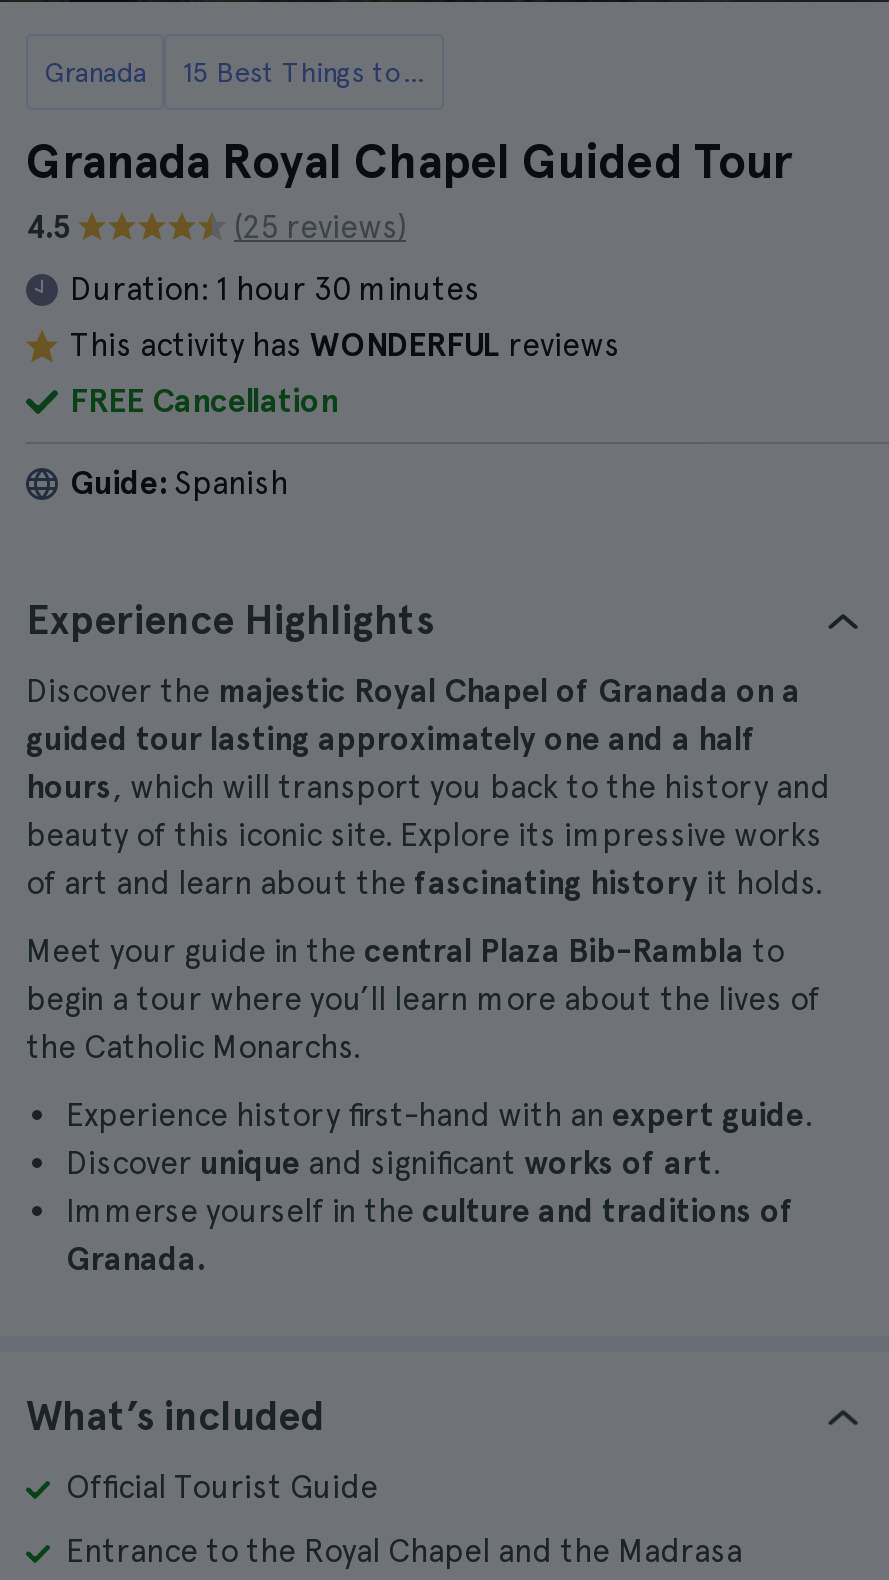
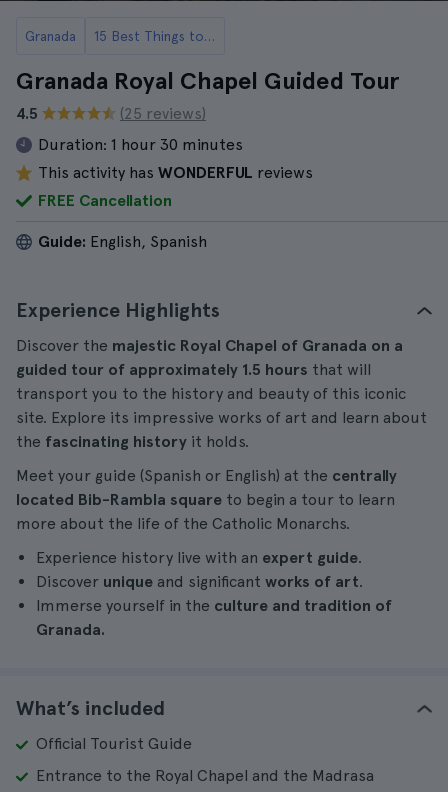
- Guide: Spanish
+ Guide: English, Spanish

- guided tour lasting approximately one and a half
- hours, which will transport you back to the history and
- beauty of this iconic site. Explore its impressive works
- of art and learn about the fascinating history it holds.
+ guided tour of approximately 1.5 hours that will
+ transport you to the history and beauty of this iconic
+ site. Explore its impressive works of art and learn about
+ the fascinating history it holds.

- Meet your guide in the central Plaza Bib-Rambla to
- begin a tour where you’ll learn more about the lives of
- the Catholic Monarchs.
+ Meet your guide (Spanish or English) at the centrally
+ located Bib-Rambla square to begin a tour to learn
+ more about the life of the Catholic Monarchs.

- Experience history first-hand with an expert guide.
+ Experience history live with an expert guide.

- Immerse yourself in the culture and traditions of
+ Immerse yourself in the culture and tradition of
